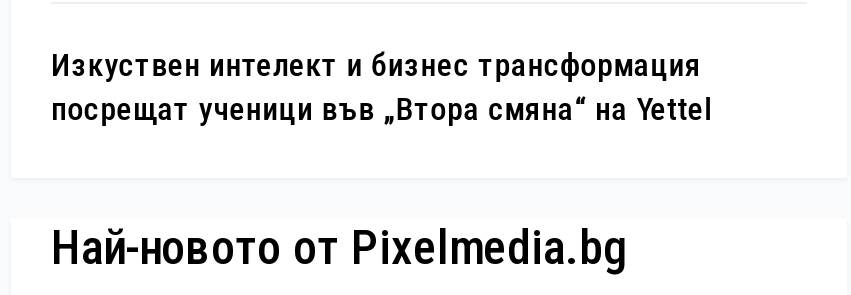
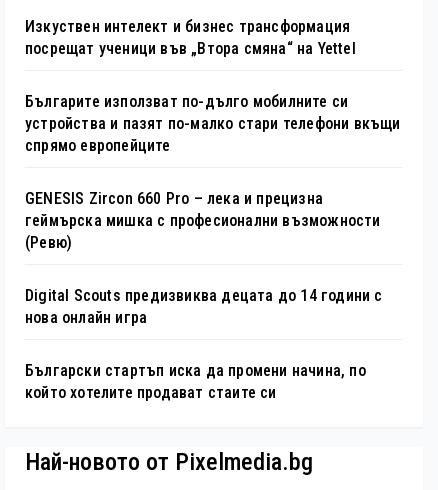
+ Българите използват по-дълго мобилните си
+ устройства и пазят по-малко стари телефони вкъщи
+ спрямо европейците
+ GENESIS Zircon 660 Pro – лека и прецизна
+ геймърска мишка с професионални възможности
+ (Ревю)
+ Digital Scouts предизвиква децата до 14 години с
+ нова онлайн игра
+ Български стартъп иска да промени начина, по
+ който хотелите продават стаите си
